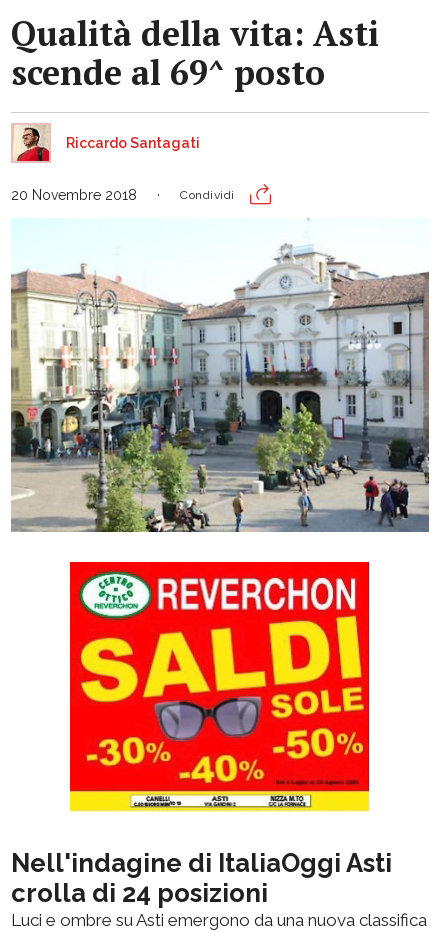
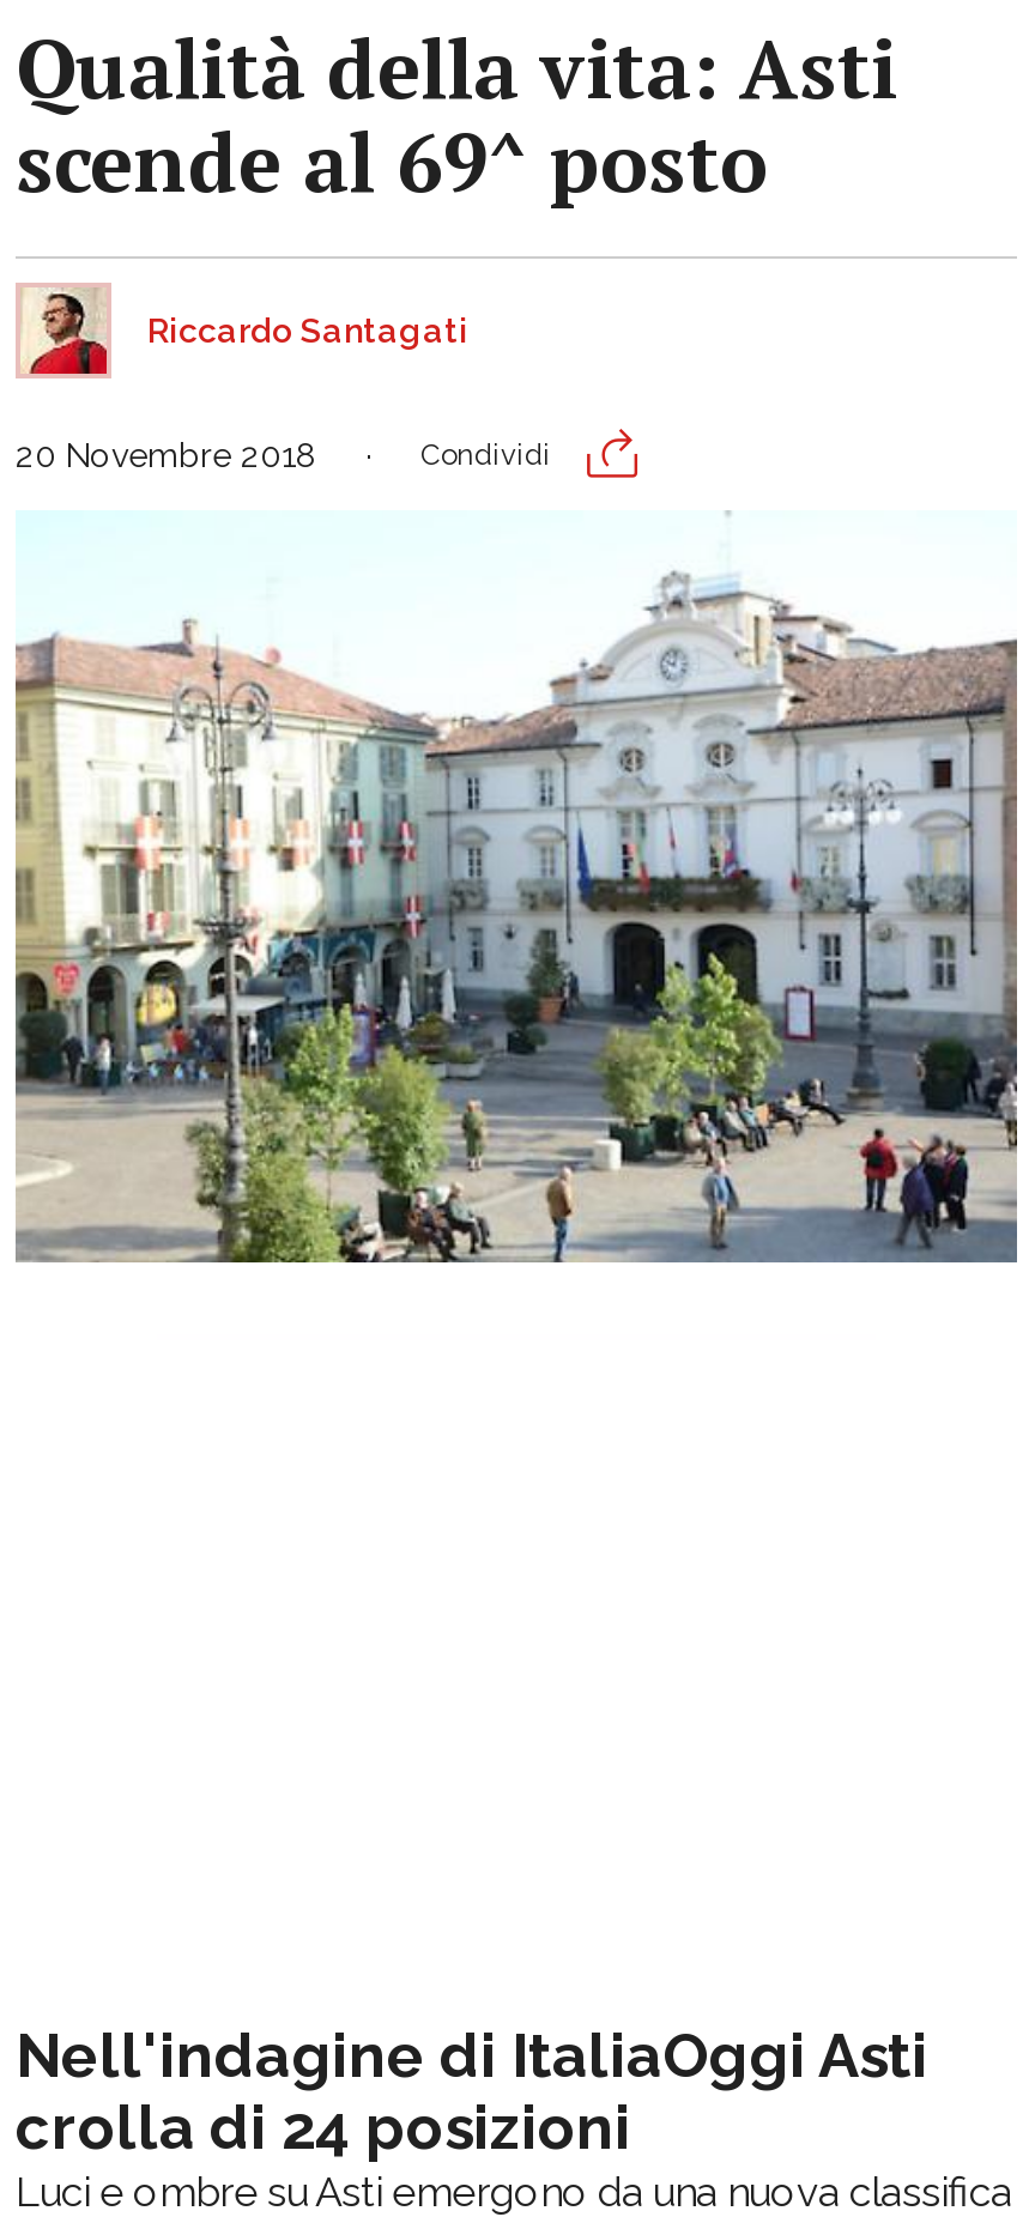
- [image]
